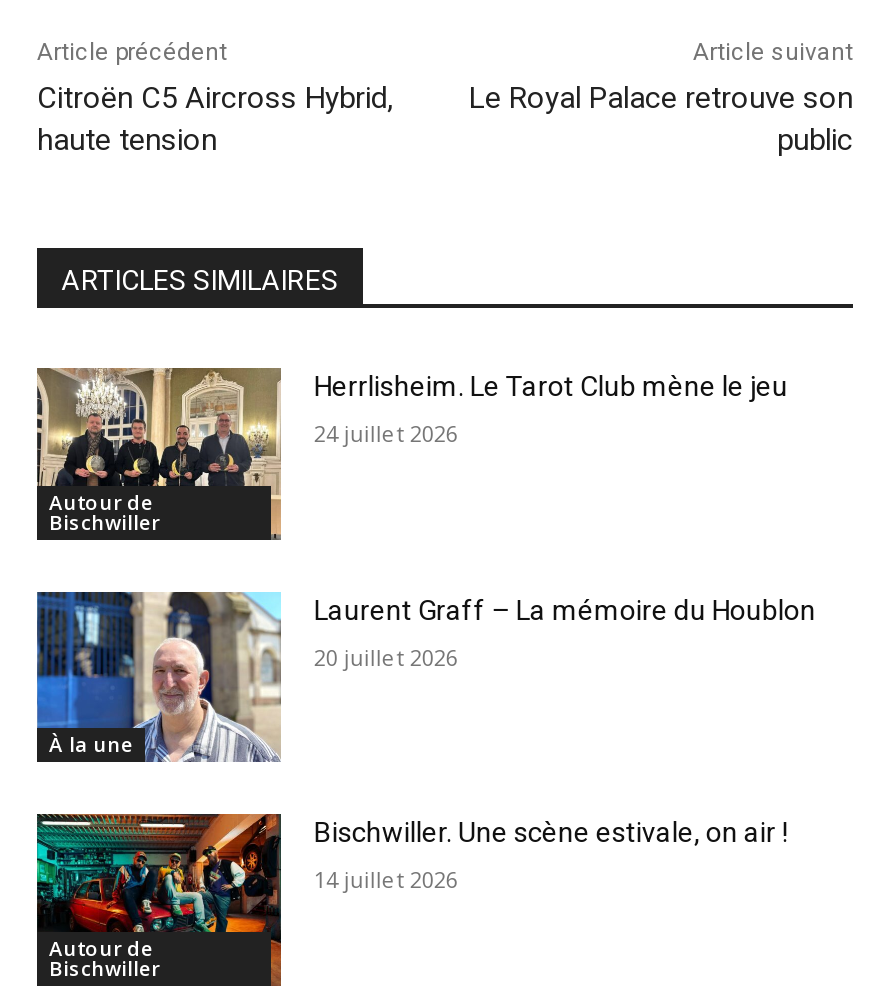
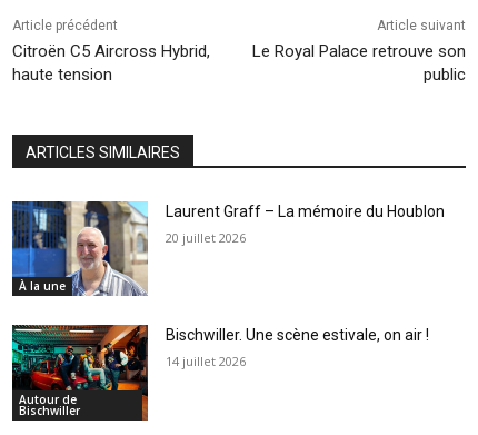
- [image]
- Autour de
- Bischwiller

- Herrlisheim. Le Tarot Club mène le jeu
- 24 juillet 2026
